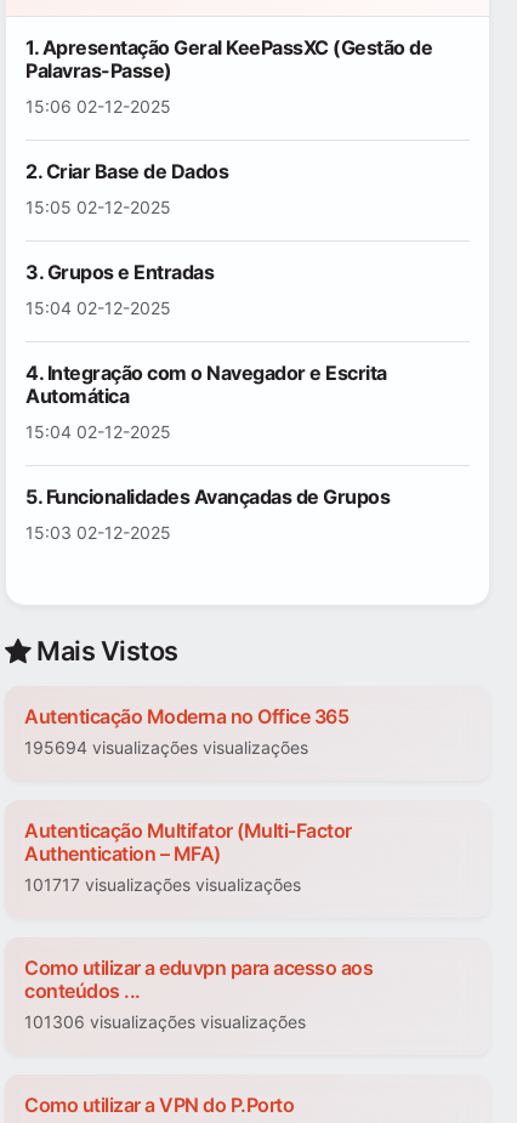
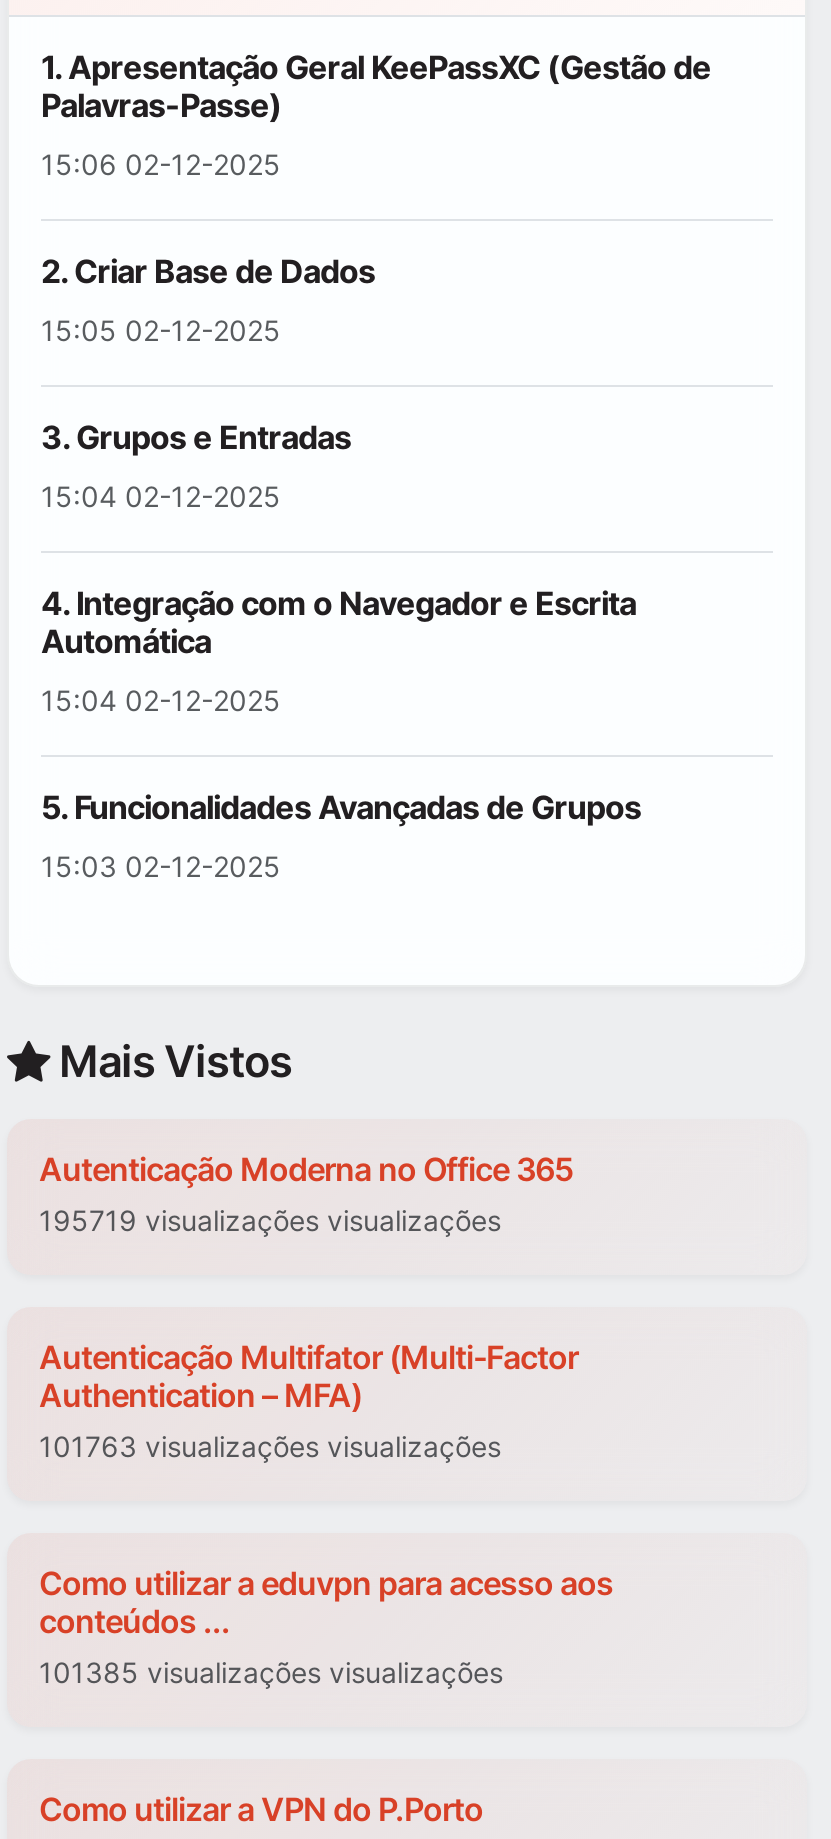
- 195694 visualizações visualizações
+ 195719 visualizações visualizações

- 101717 visualizações visualizações
+ 101763 visualizações visualizações

- 101306 visualizações visualizações
+ 101385 visualizações visualizações
